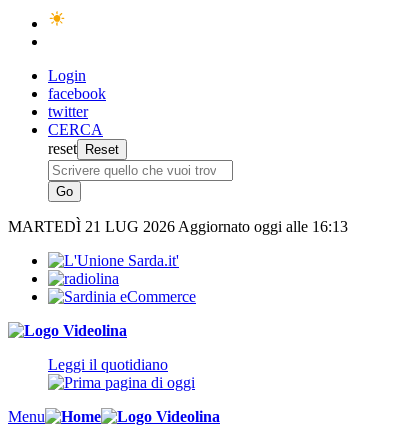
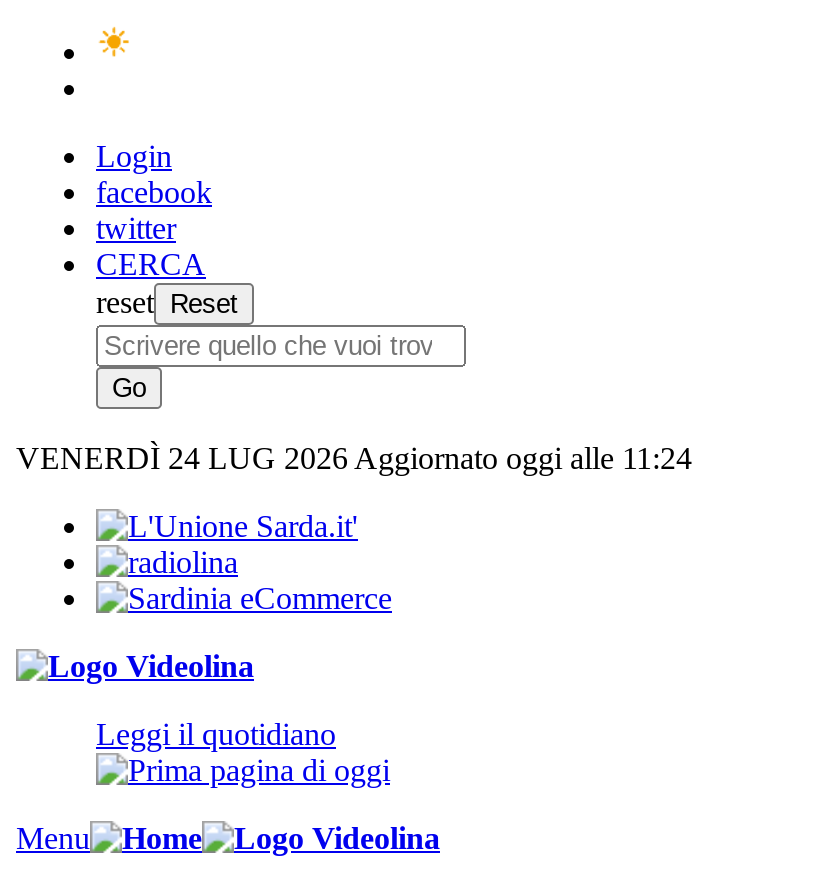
- MARTEDÌ 21 LUG 2026 Aggiornato oggi alle 16:13
+ VENERDÌ 24 LUG 2026 Aggiornato oggi alle 11:24
